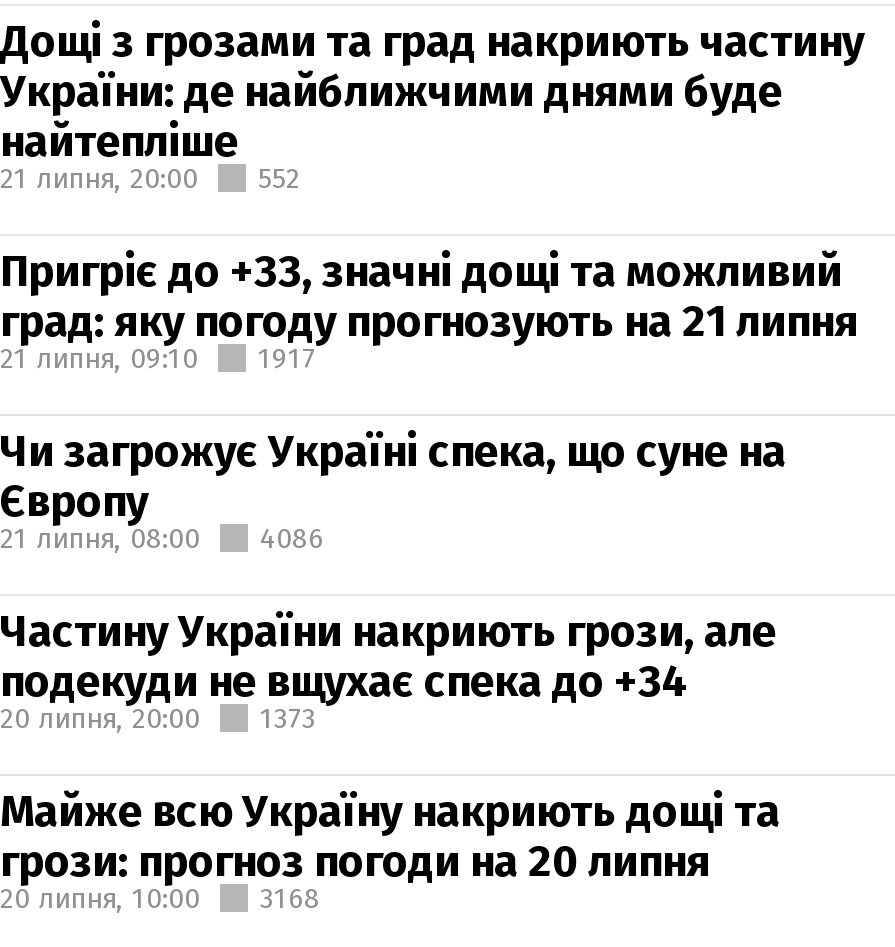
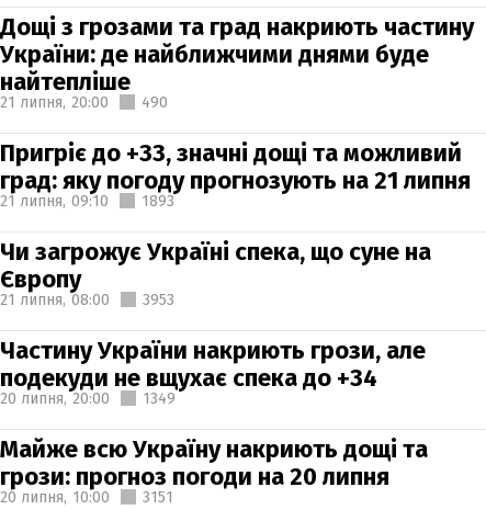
- 21 липня, 20:00 552
+ 21 липня, 20:00 490

- 1917
+ 1893

- 21 липня, 08:00 4086
+ 21 липня, 08:00 3953

- 20 липня, 20:00 1373
+ 20 липня, 20:00 1349

- 20 липня, 10:00 3168
+ 20 липня, 10:00 3151
